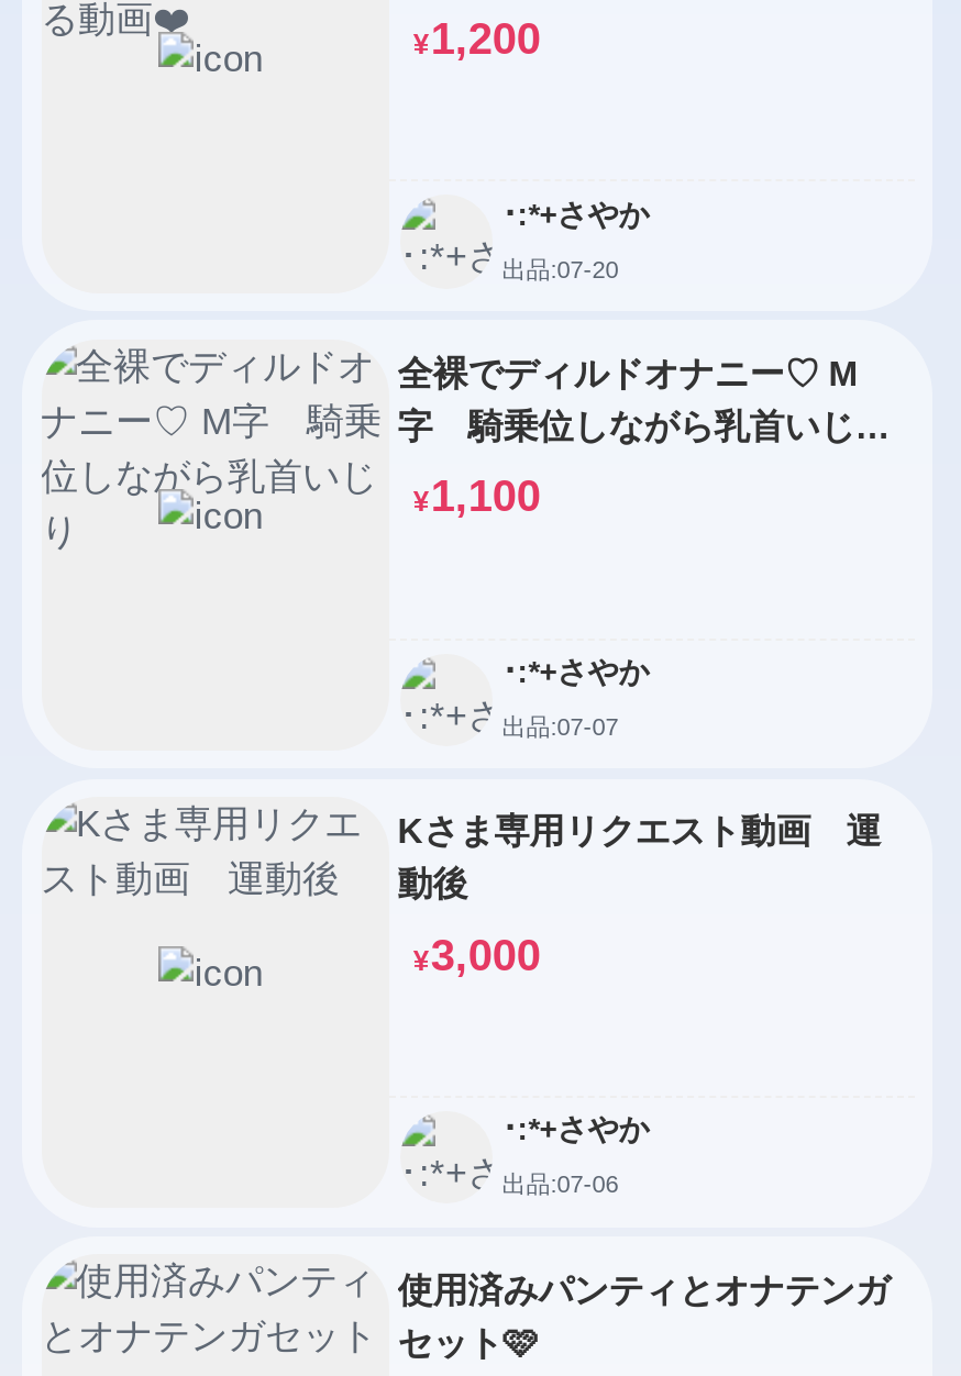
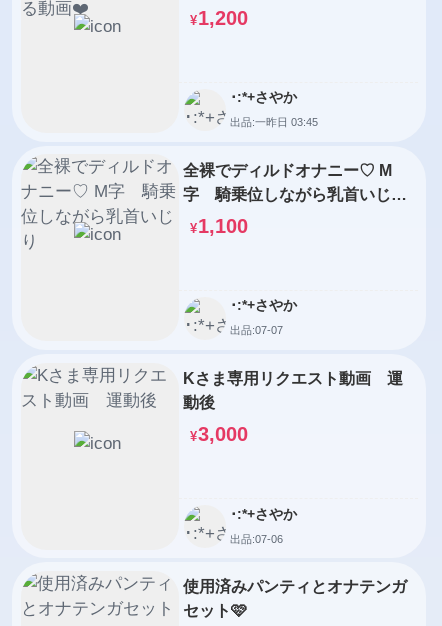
- 出品:07-20
+ 出品:一昨日 03:45
